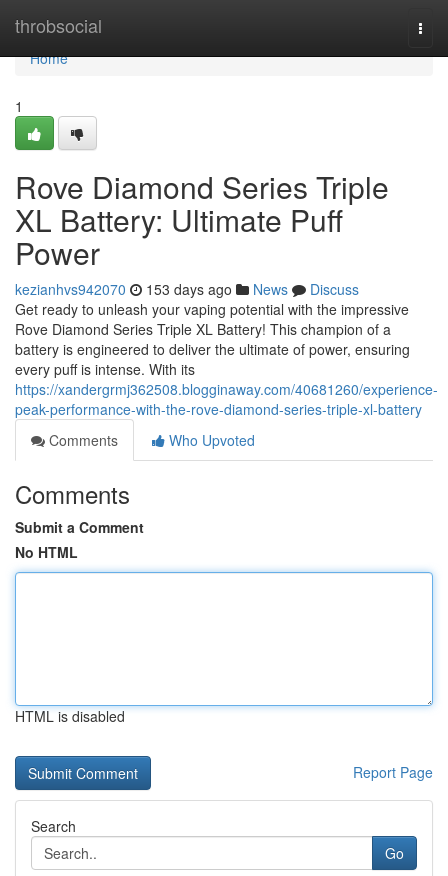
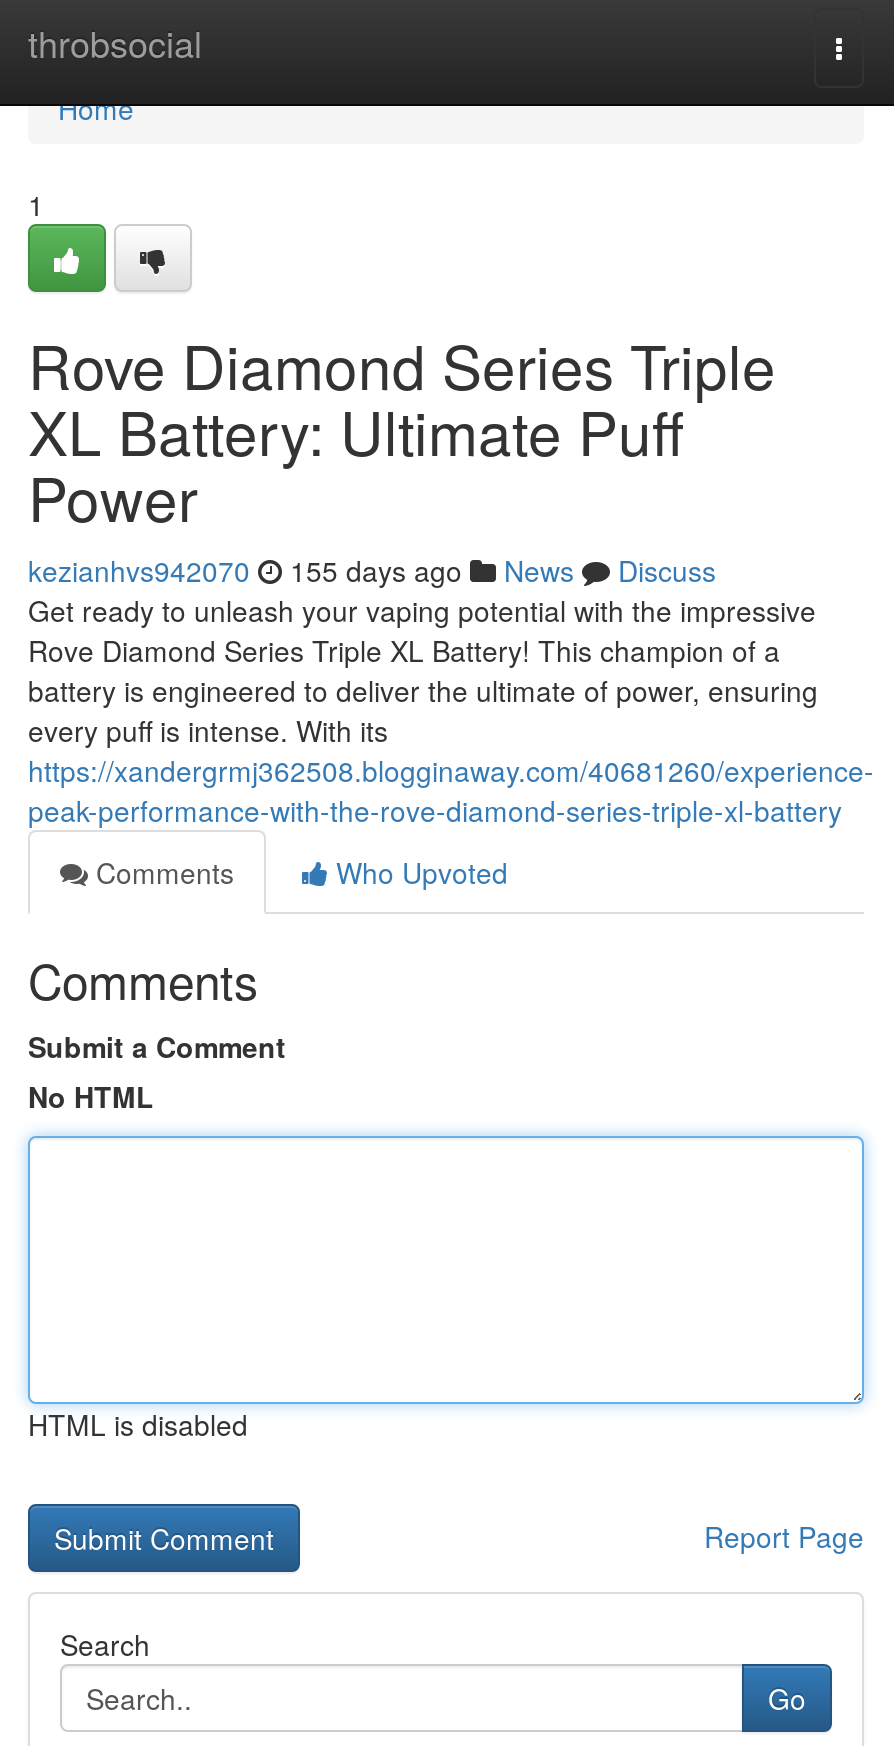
- kezianhvs942070 153 days ago News Discuss
+ kezianhvs942070 155 days ago News Discuss
